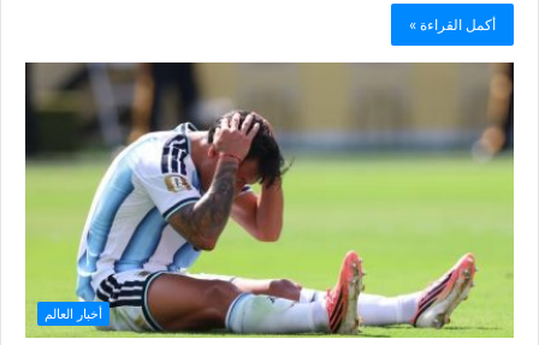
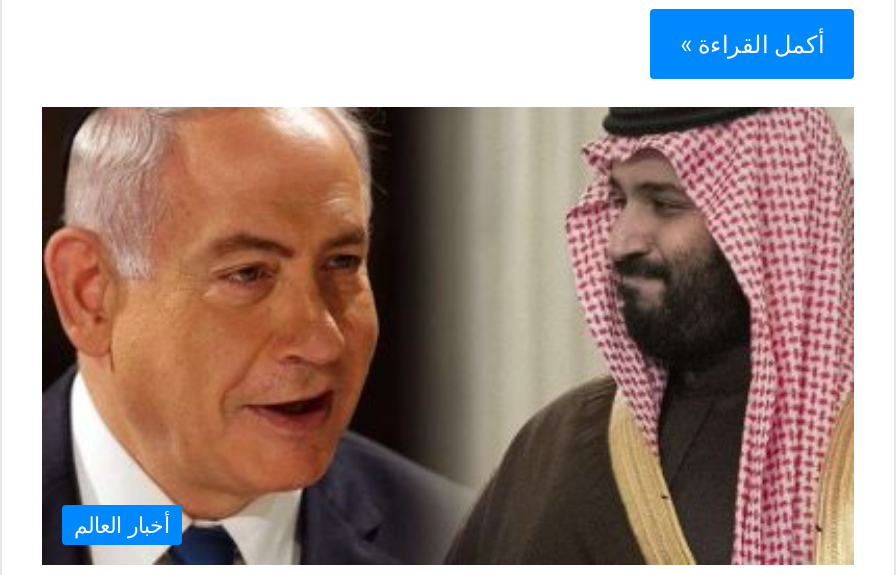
- [image]
+ [image]
